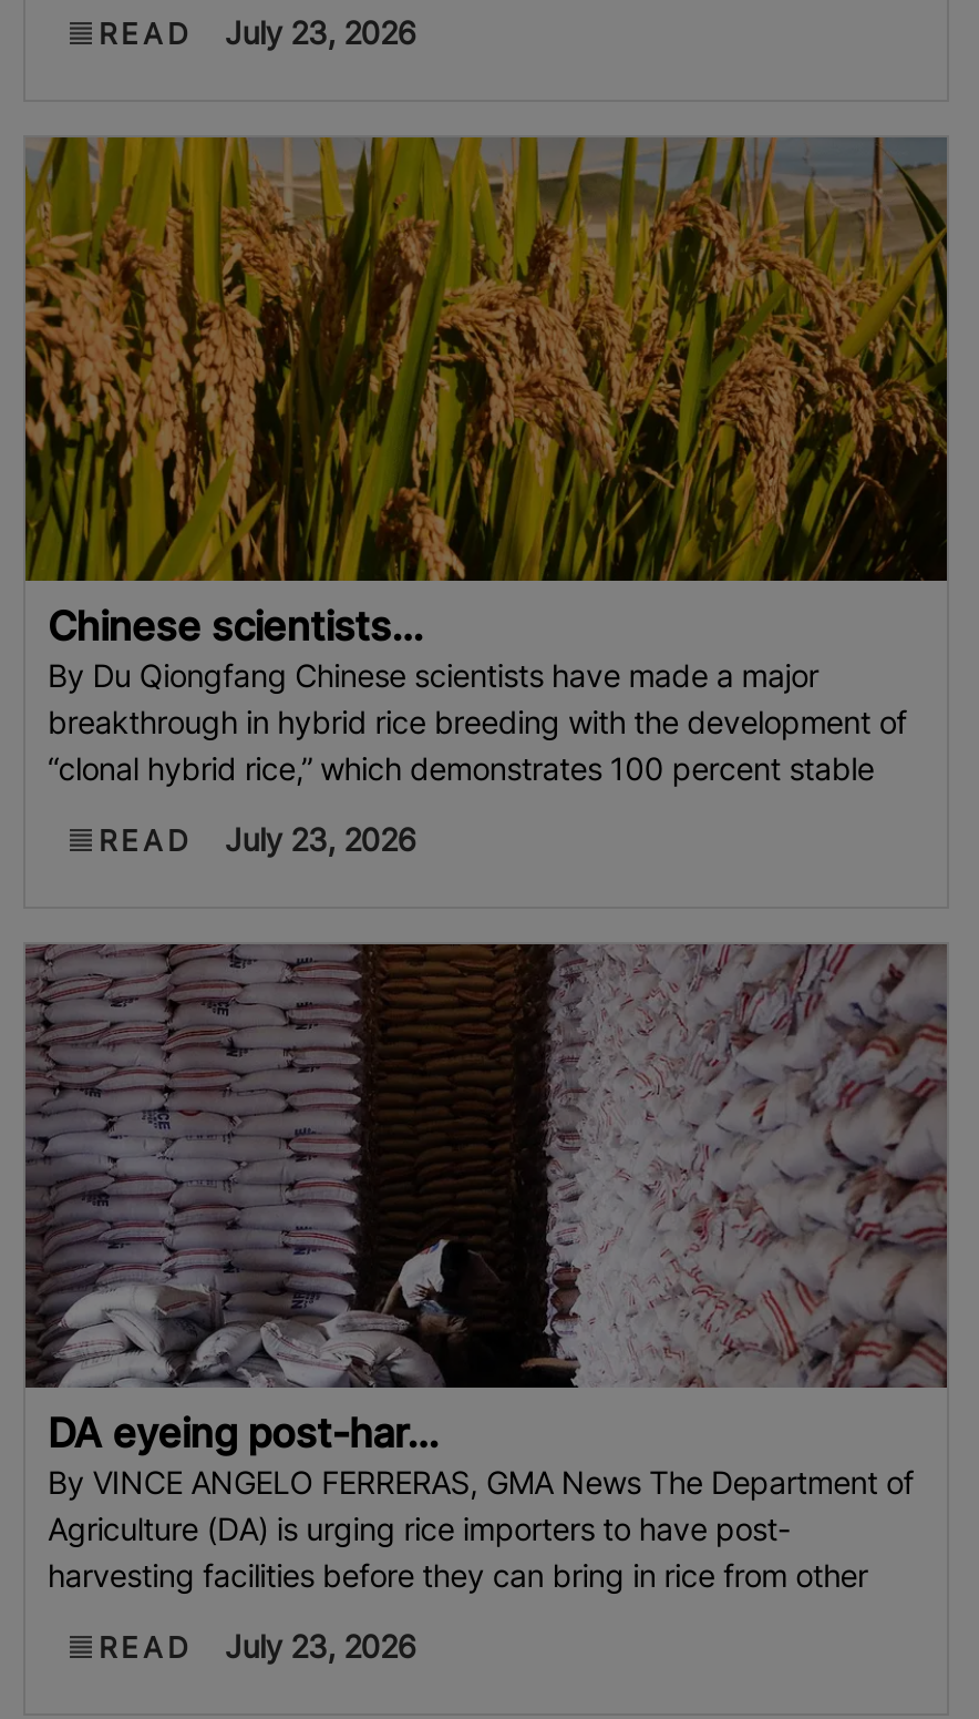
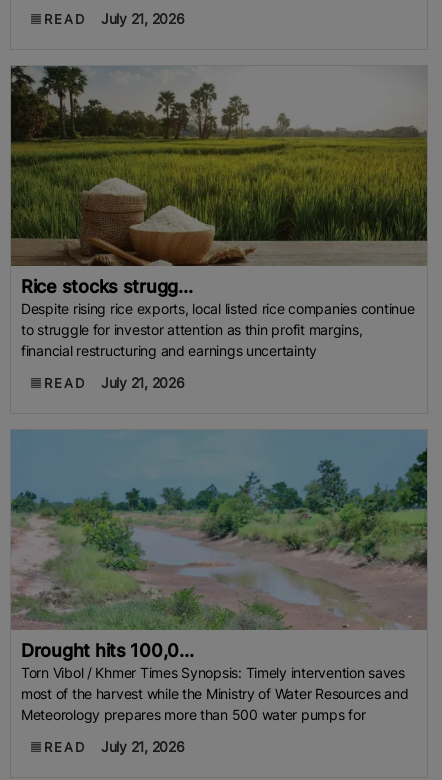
- READ July 23, 2026
+ READ July 21, 2026

- [image]
- Chinese scientists...
- By Du Qiongfang Chinese scientists have made a major
- breakthrough in hybrid rice breeding with the development of
- “clonal hybrid rice,” which demonstrates 100 percent stable
+ [image]
+ Rice stocks strugg...
+ Despite rising rice exports, local listed rice companies continue
+ to struggle for investor attention as thin profit margins,
+ financial restructuring and earnings uncertainty

- READ July 23, 2026
+ READ July 21, 2026

- [image]
- DA eyeing post-har...
- By VINCE ANGELO FERRERAS, GMA News The Department of
- Agriculture (DA) is urging rice importers to have post-
- harvesting facilities before they can bring in rice from other
+ [image]
+ Drought hits 100,0...
+ Torn Vibol / Khmer Times Synopsis: Timely intervention saves
+ most of the harvest while the Ministry of Water Resources and
+ Meteorology prepares more than 500 water pumps for

- READ July 23, 2026
+ READ July 21, 2026
